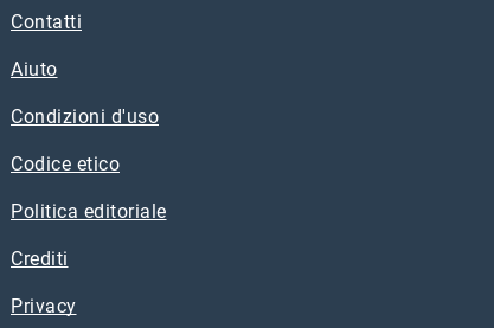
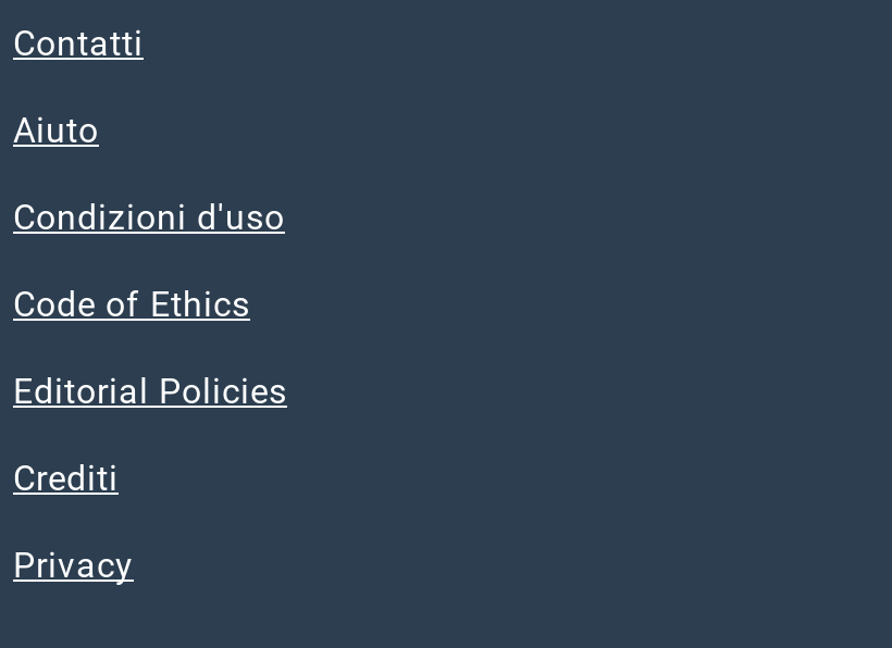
- Codice etico
+ Code of Ethics

- Politica editoriale
+ Editorial Policies
